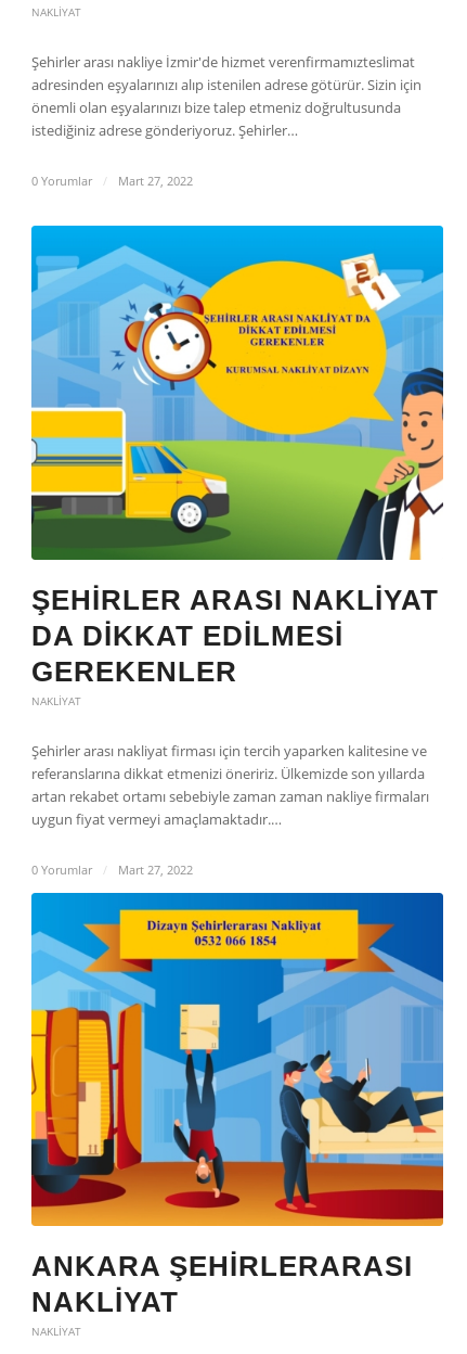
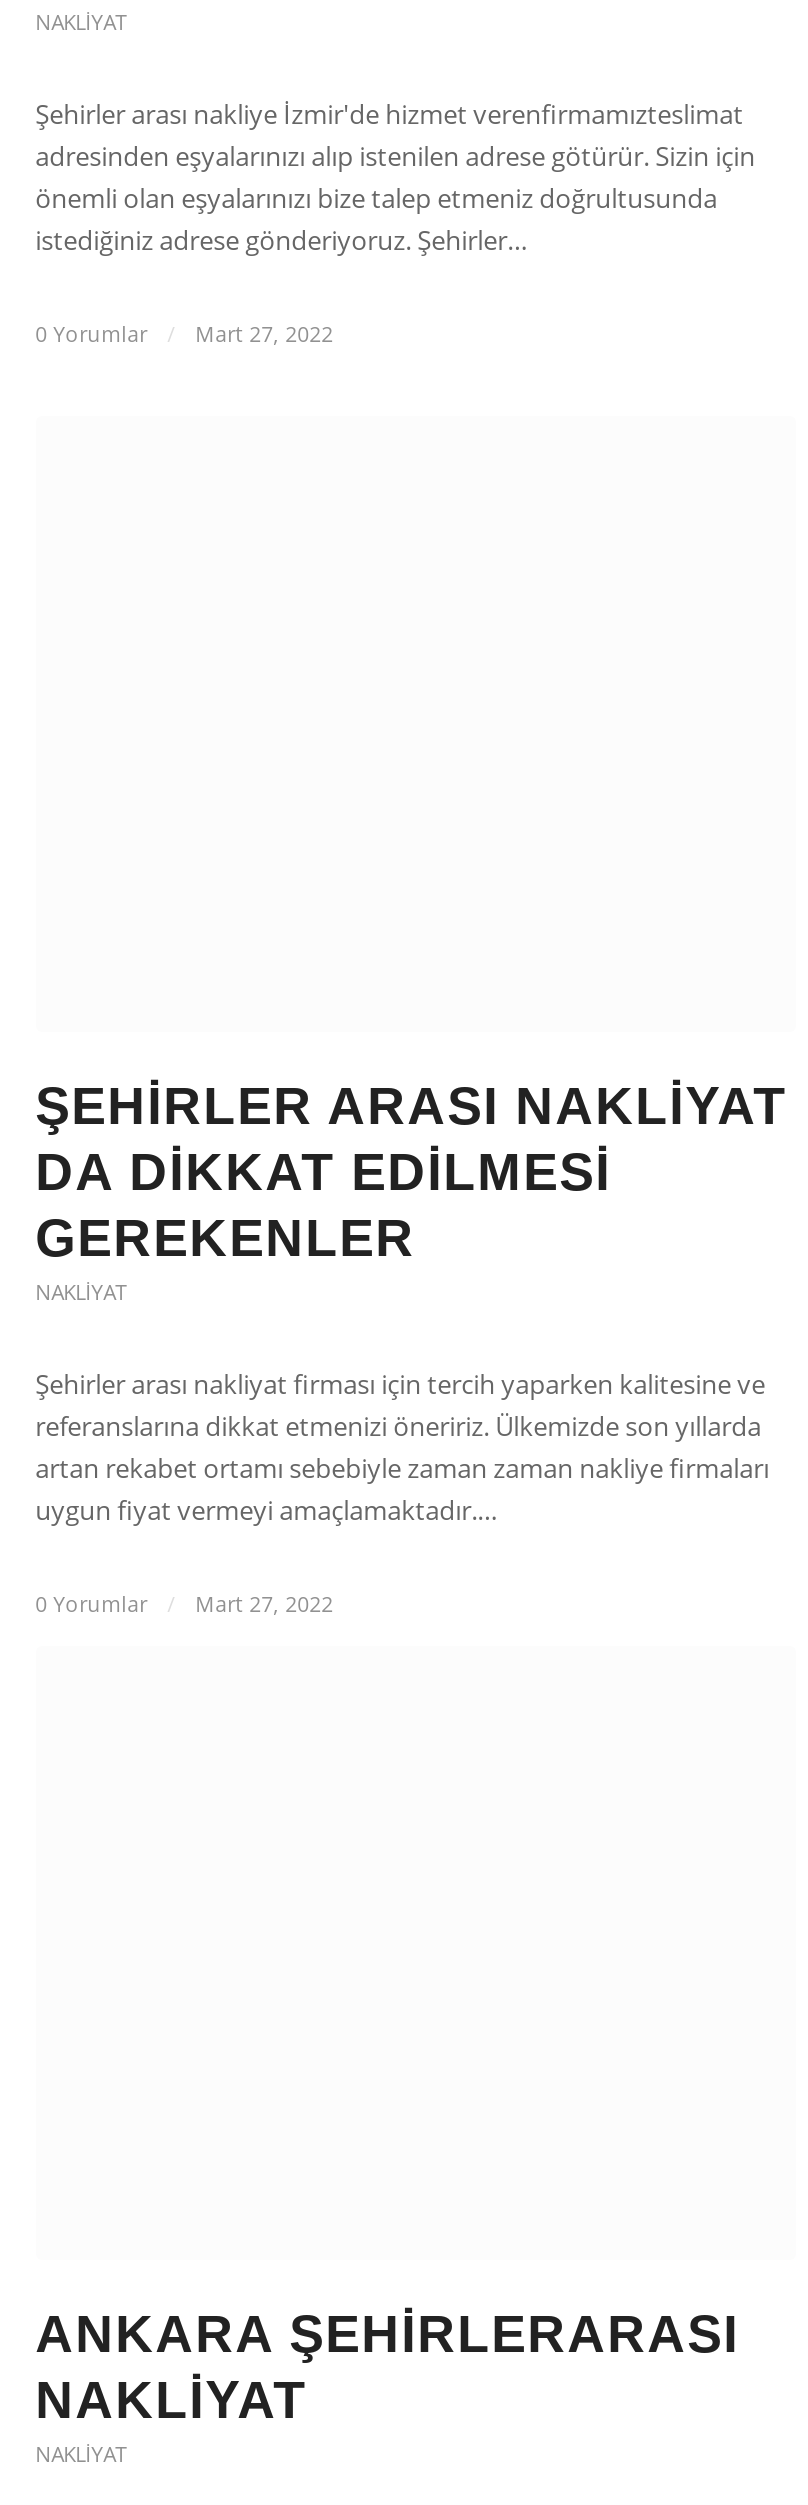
- [image]

- [image]
